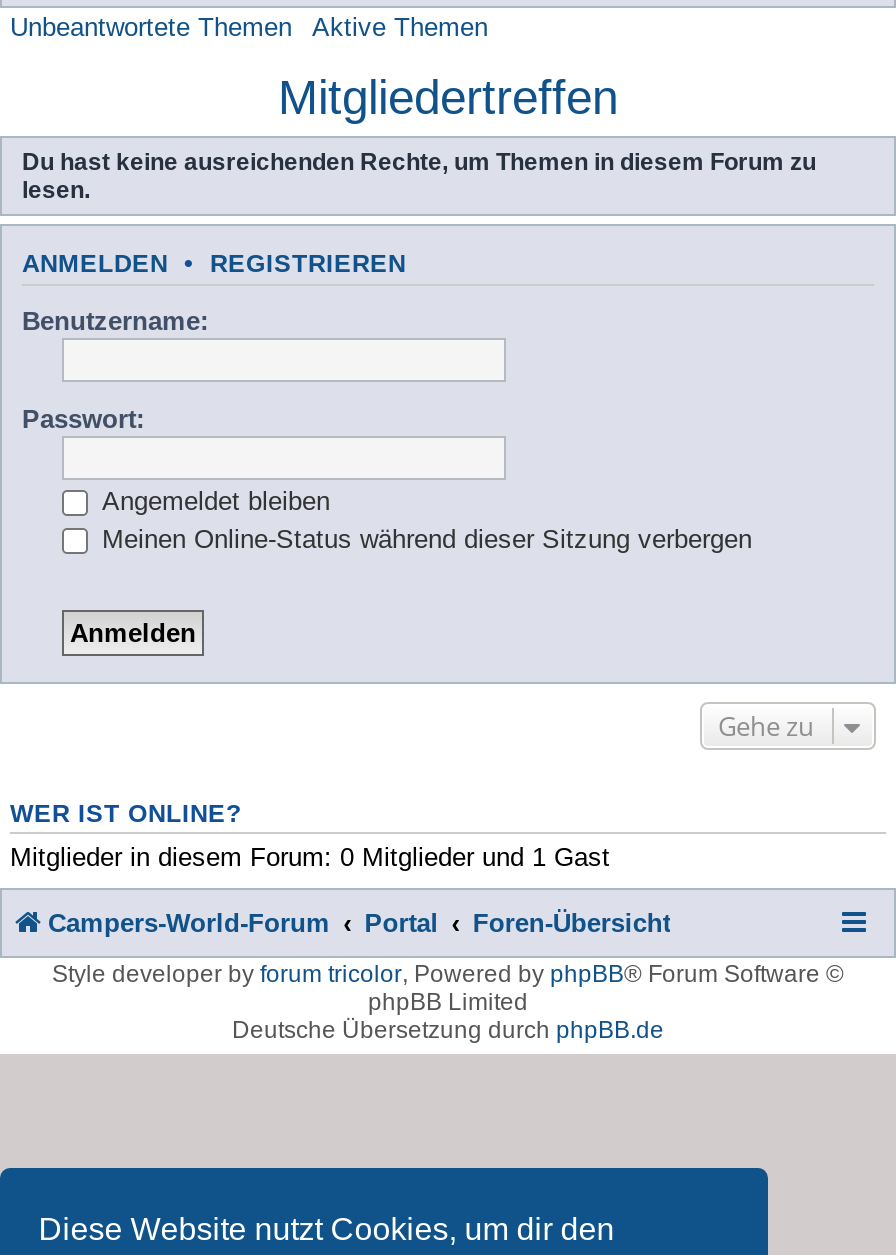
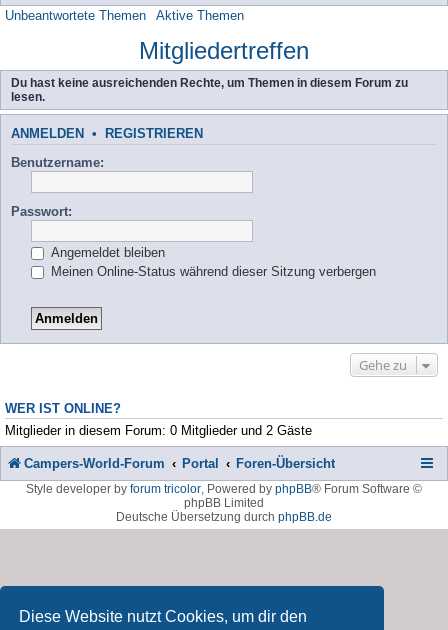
- Mitglieder in diesem Forum: 0 Mitglieder und 1 Gast
+ Mitglieder in diesem Forum: 0 Mitglieder und 2 Gäste
